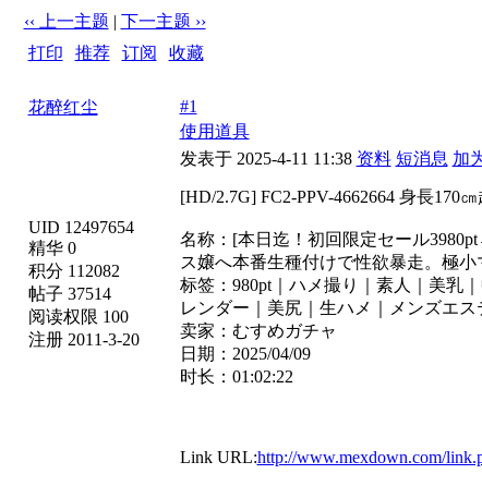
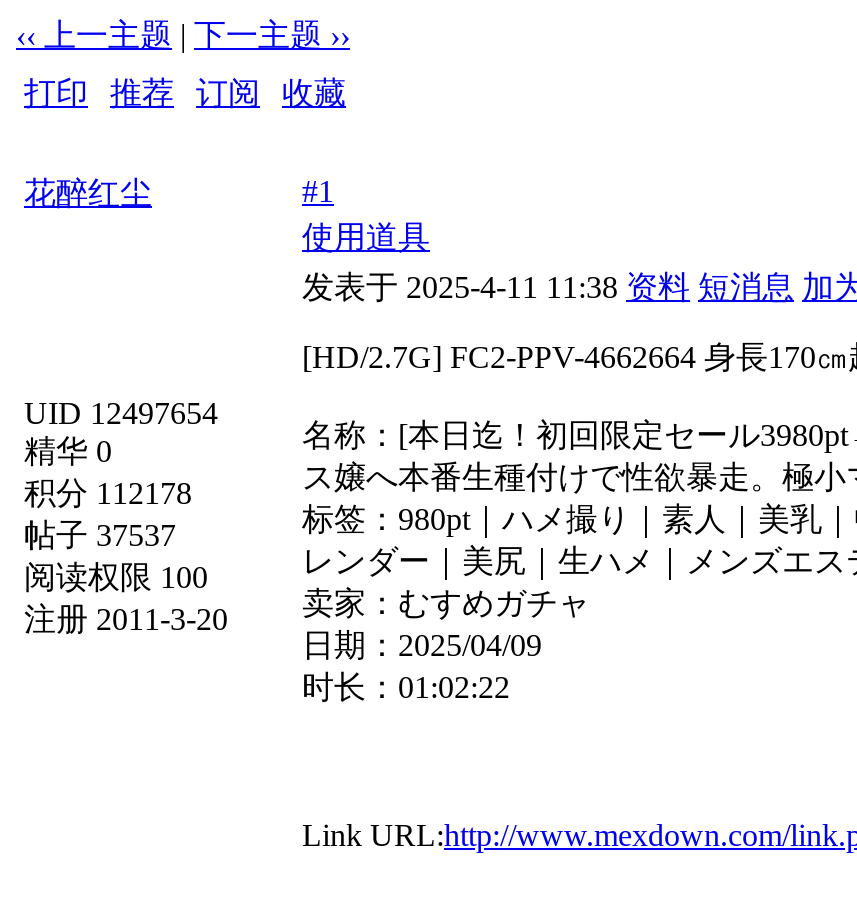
- 积分 112082
+ 积分 112178

- 帖子 37514
+ 帖子 37537
